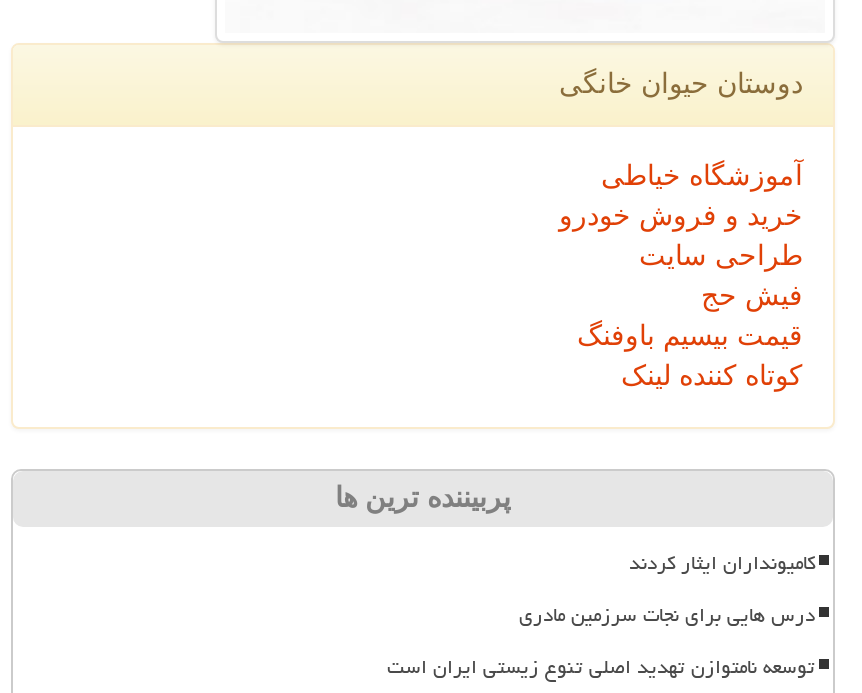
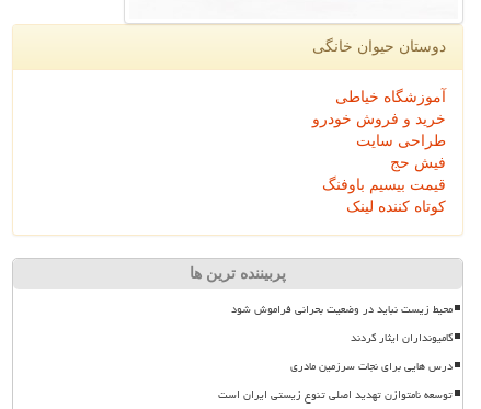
+ محیط زیست نباید در وضعیت بحرانی فراموش شود
